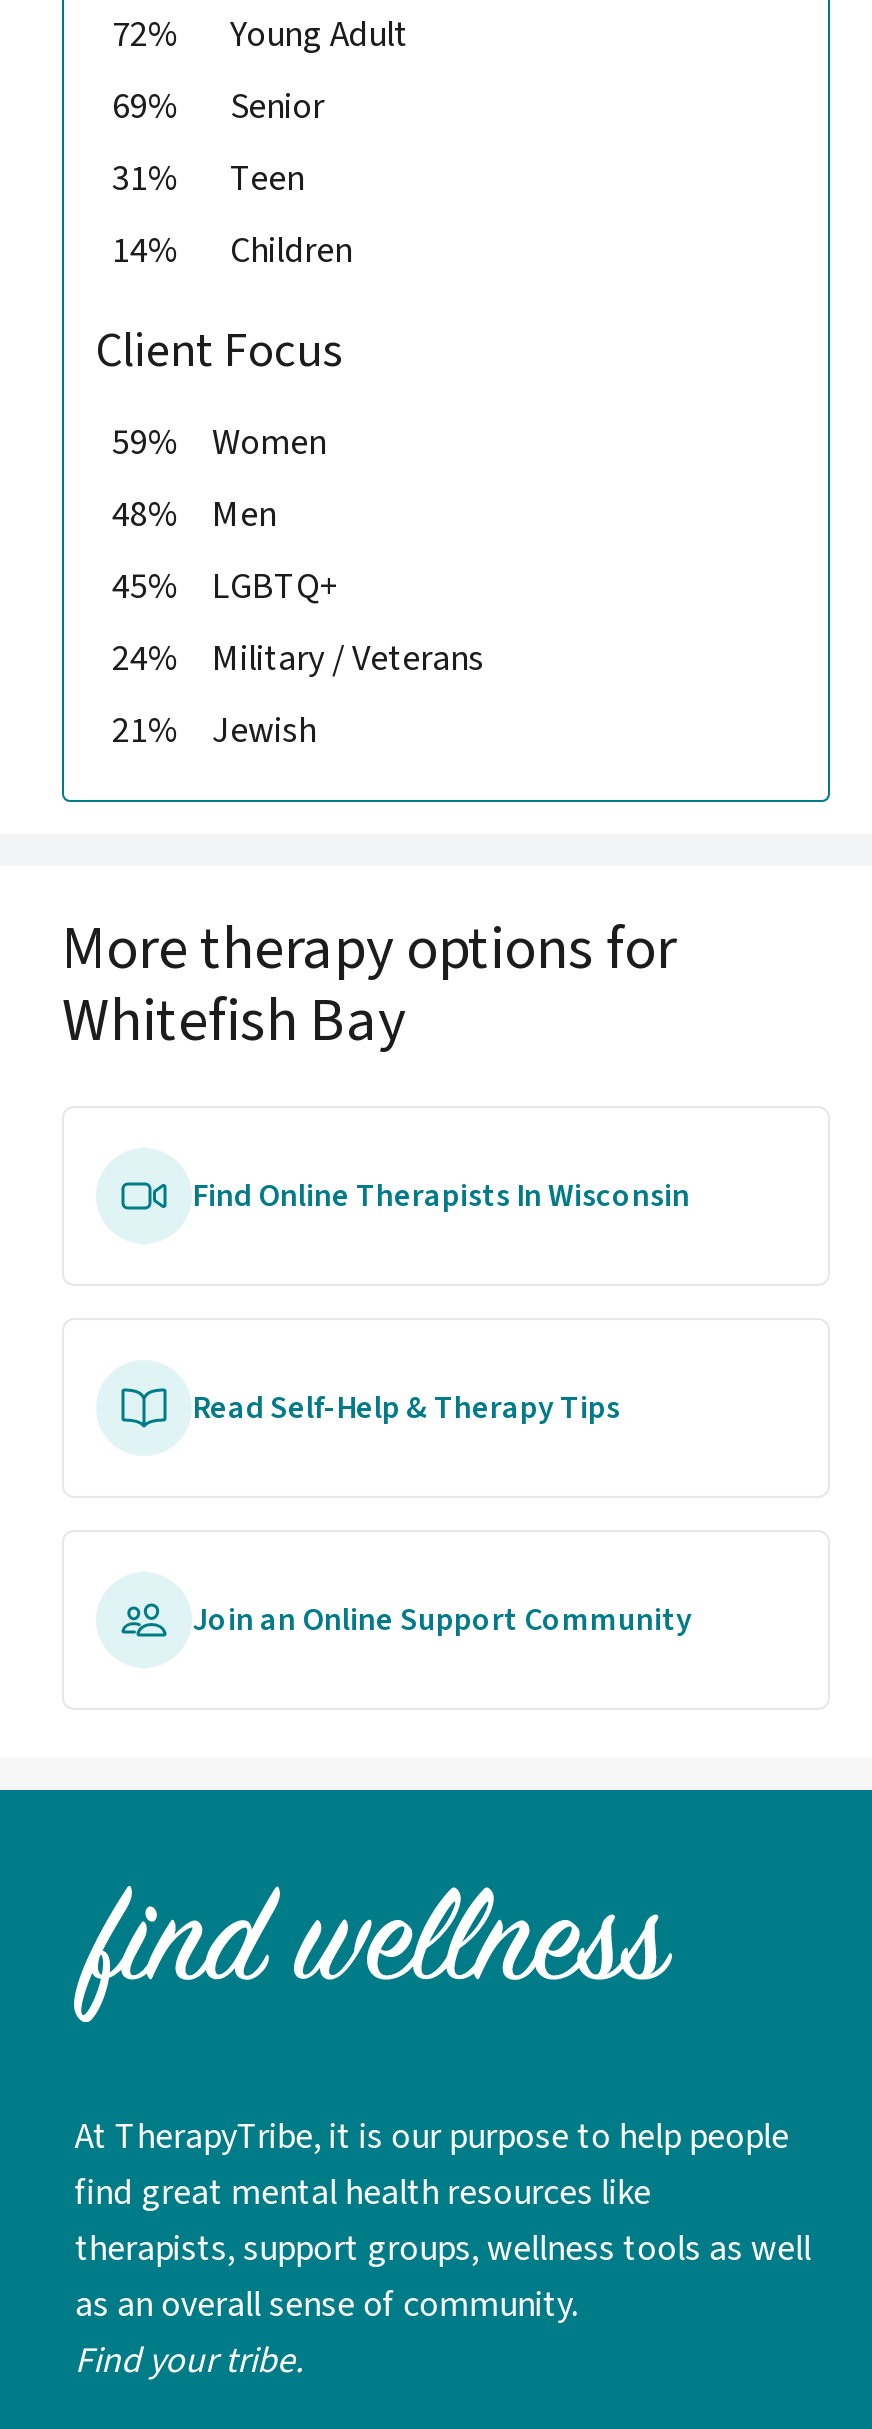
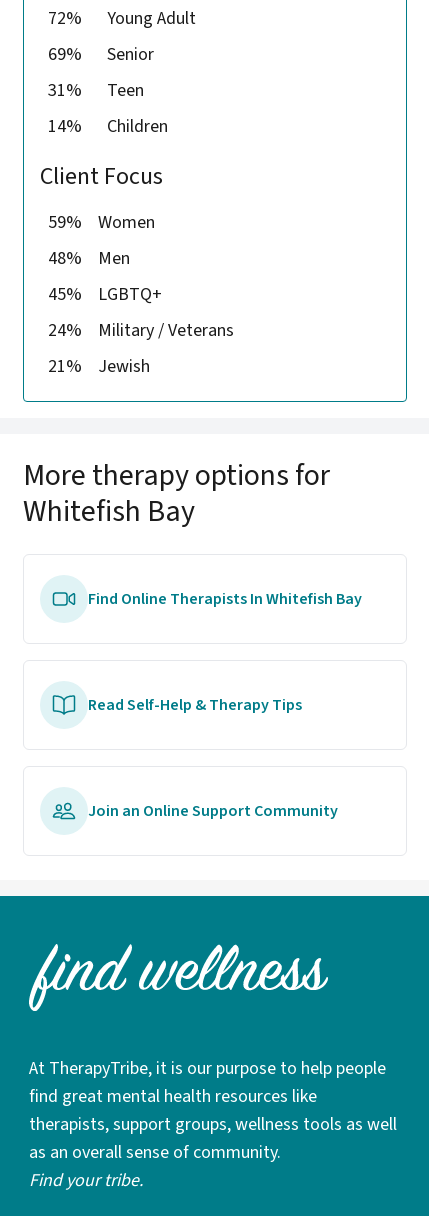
- Find Online Therapists In Wisconsin
+ Find Online Therapists In Whitefish Bay
